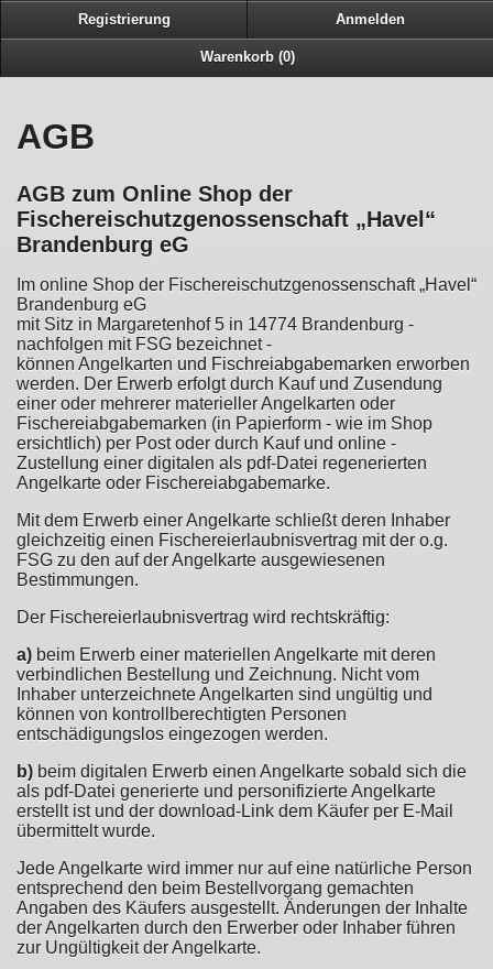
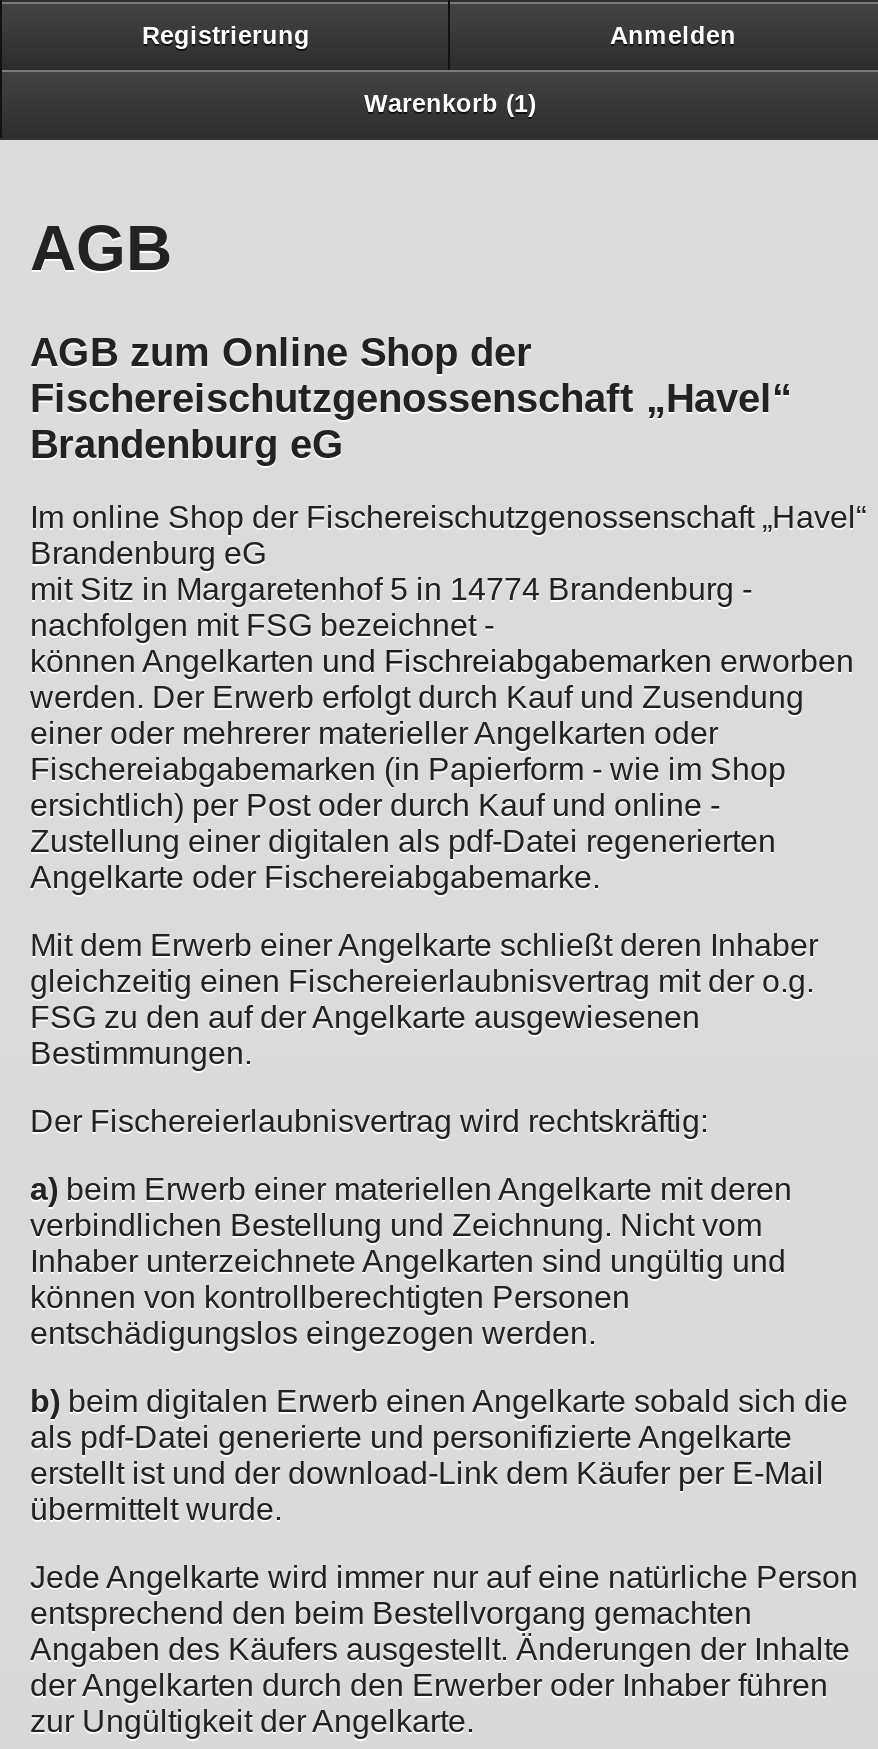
- Warenkorb (0)
+ Warenkorb (1)
